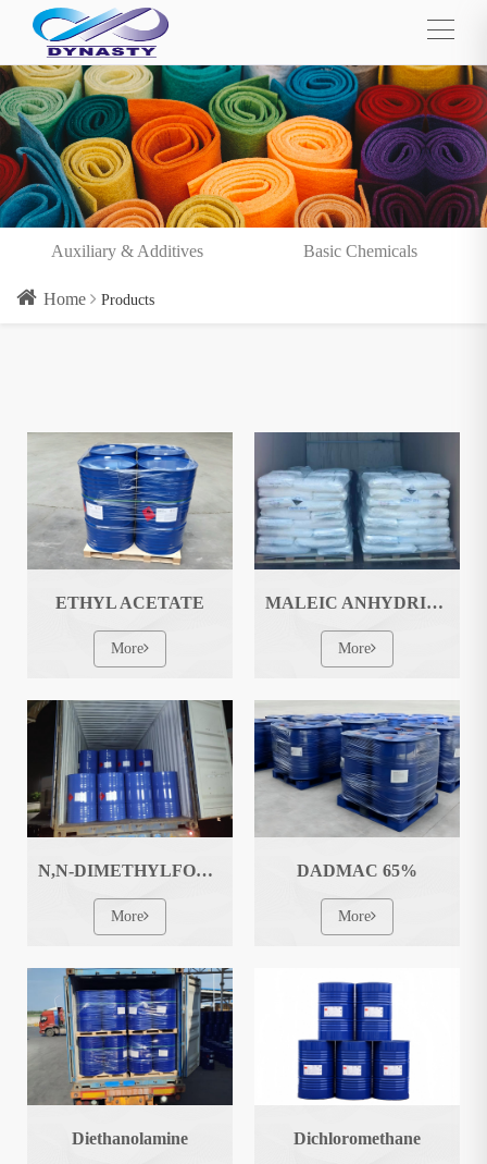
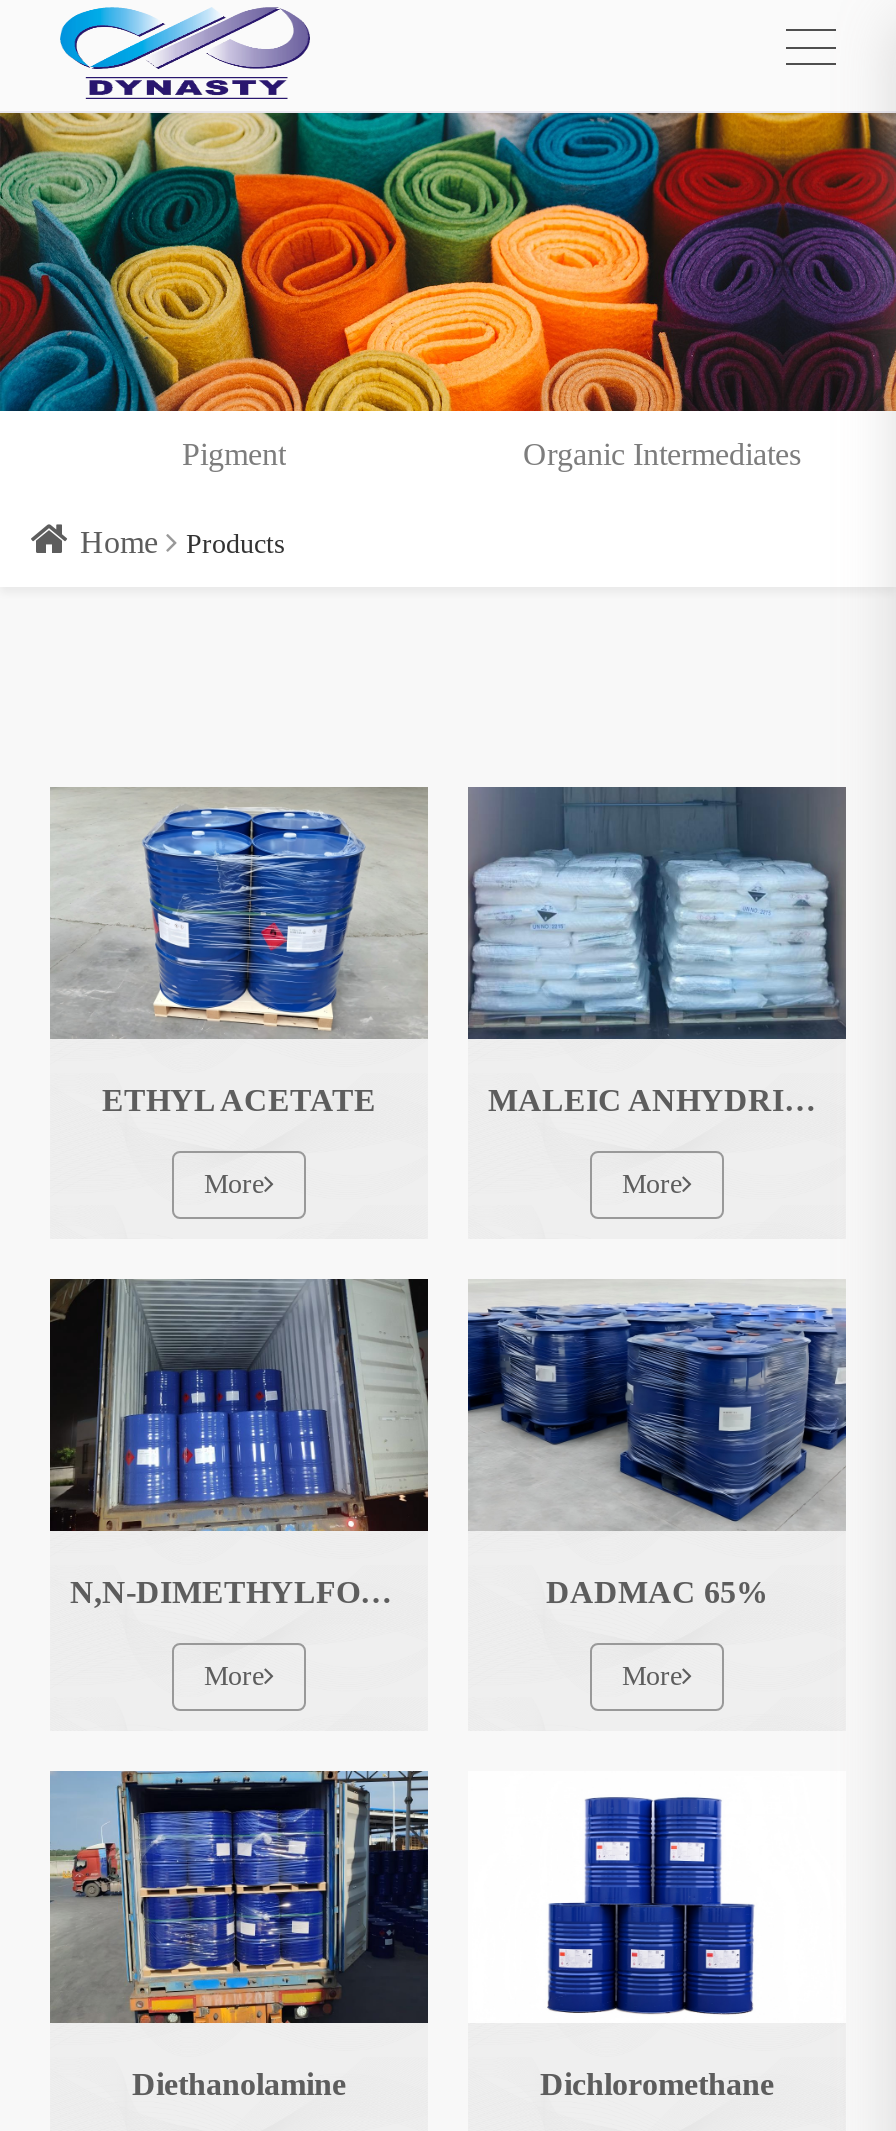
- Auxiliary & Additives
- Basic Chemicals
+ Pigment
+ Organic Intermediates
